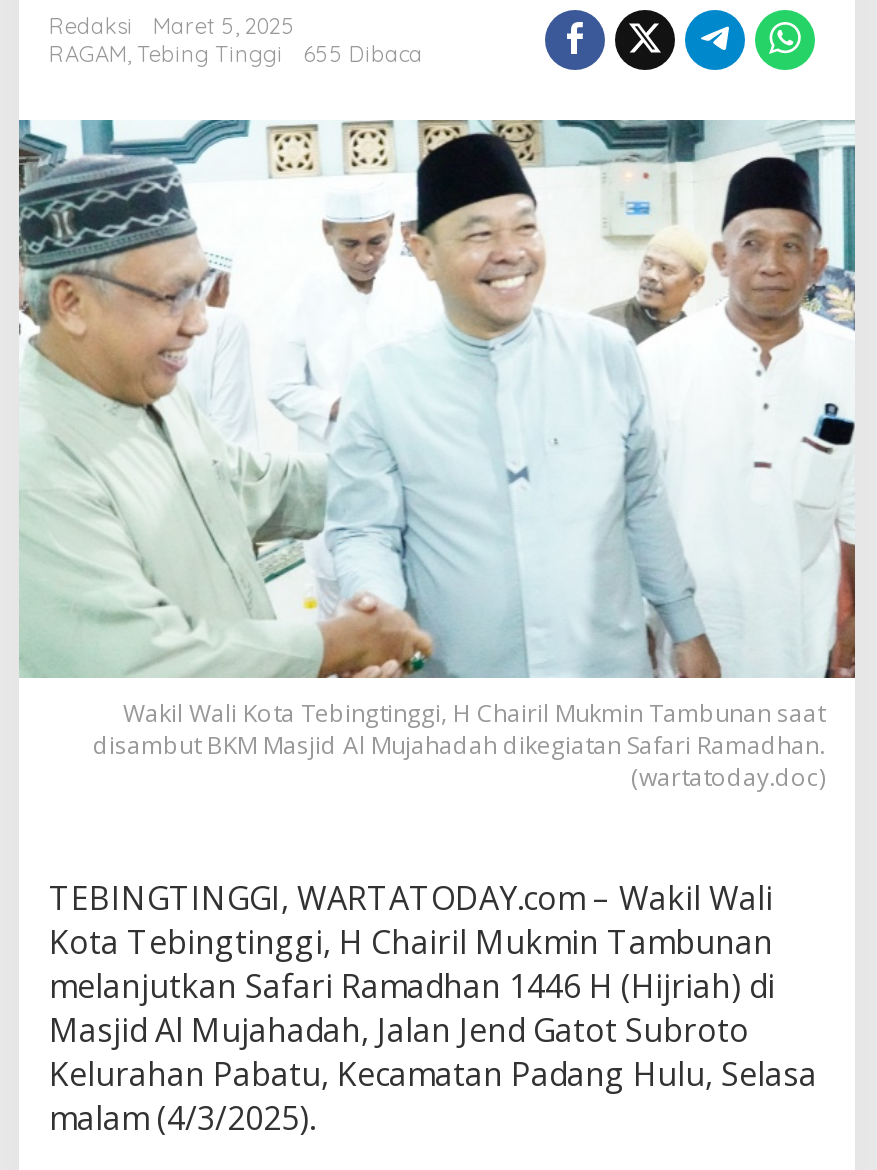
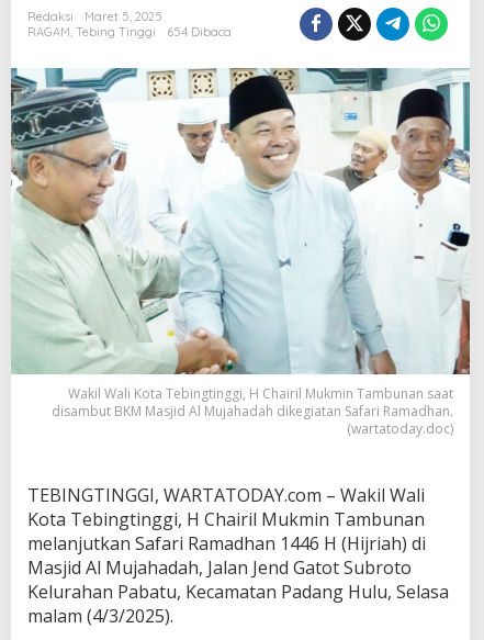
- RAGAM, Tebing Tinggi 655 Dibaca
+ RAGAM, Tebing Tinggi 654 Dibaca
